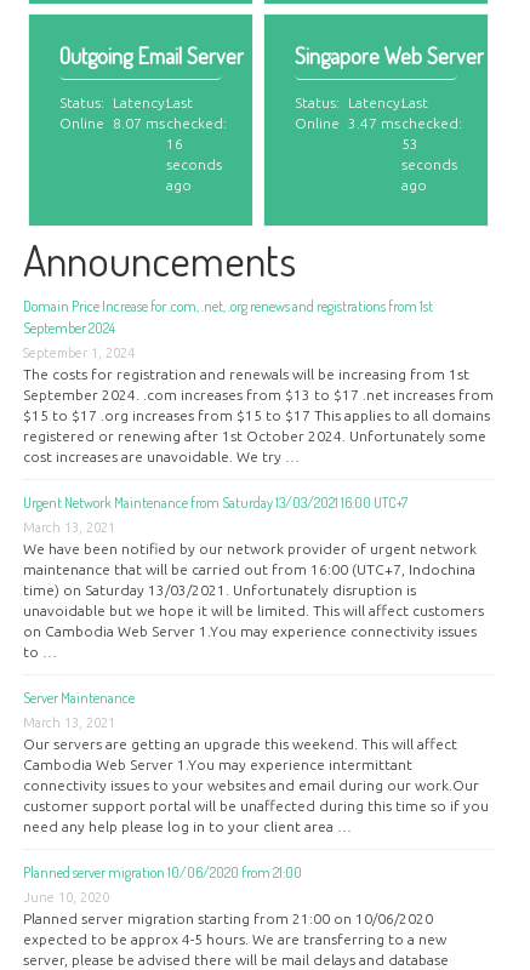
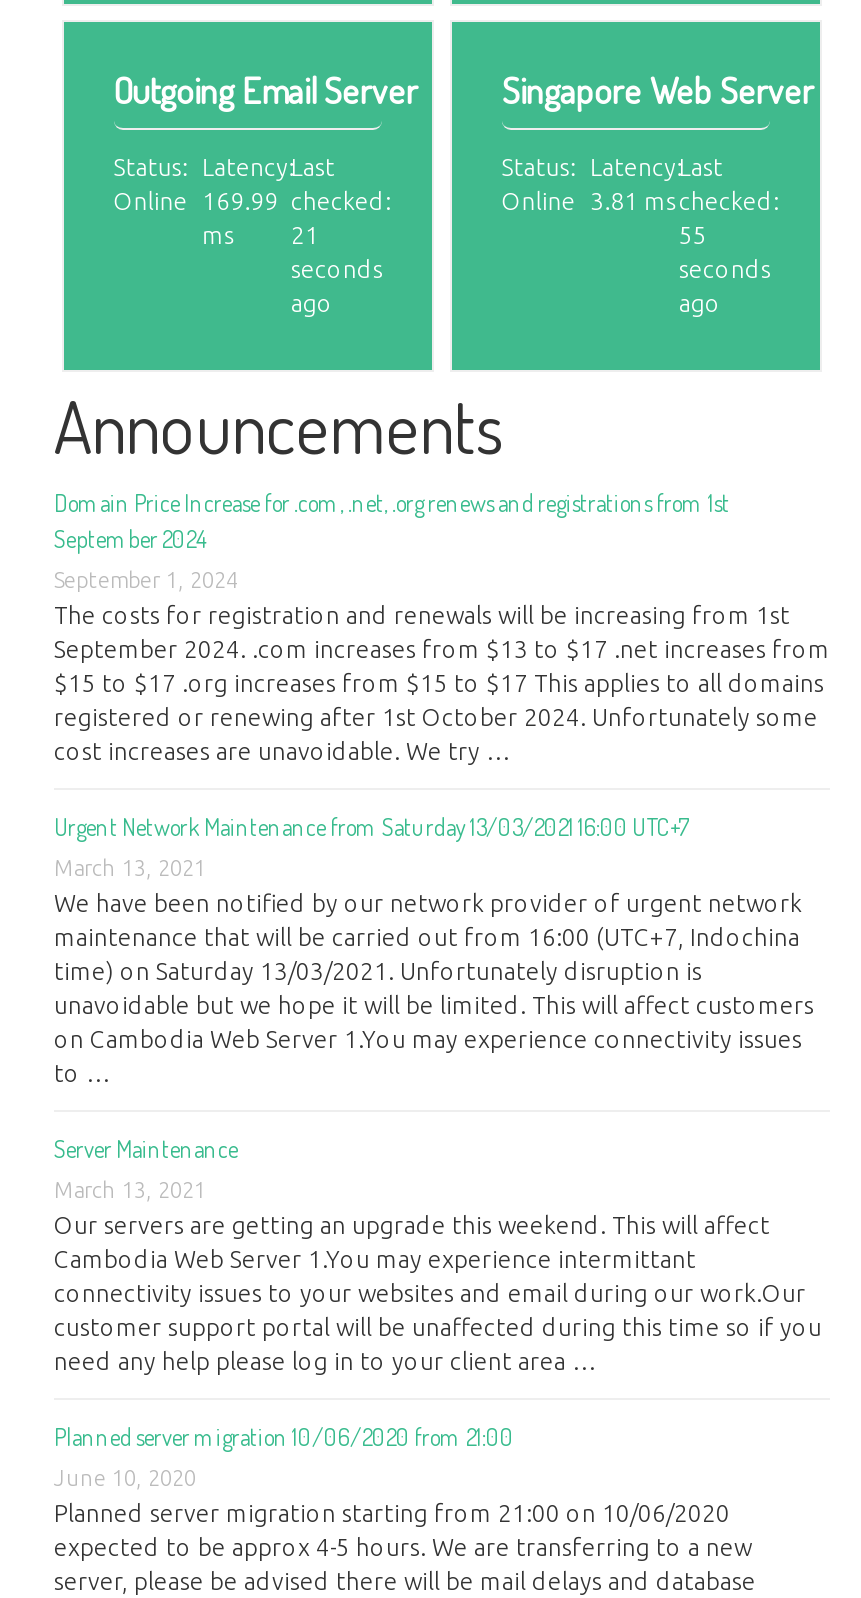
- 8.07 ms
+ 169.99
+ ms

- Online 3.47 ms checked:
+ Online 3.81 ms checked:

- 16
+ 21

- 53
+ 55
